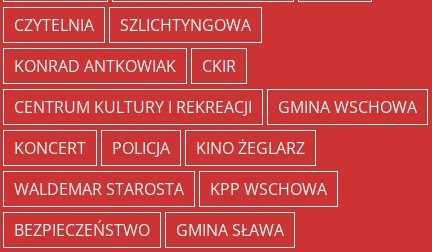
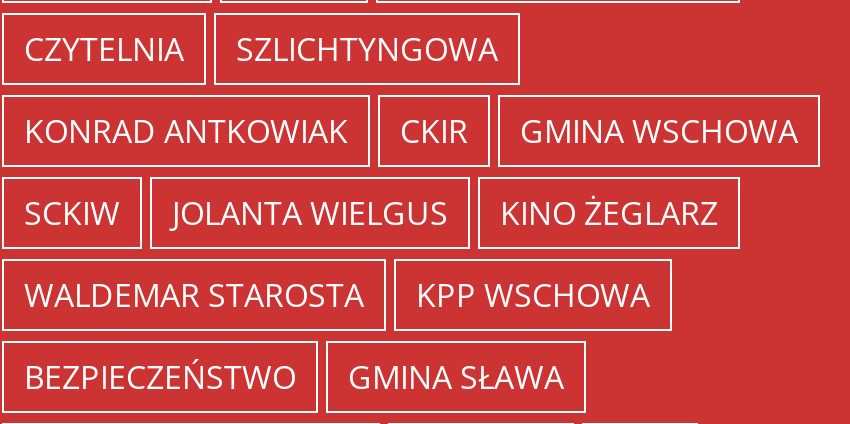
- CENTRUM KULTURY I REKREACJI

- KONCERT
- POLICJA
+ SCKIW
+ JOLANTA WIELGUS
